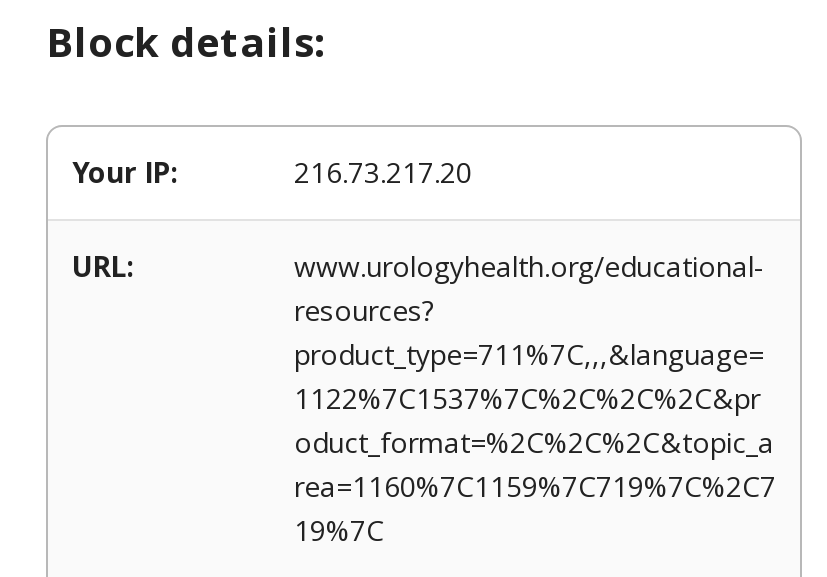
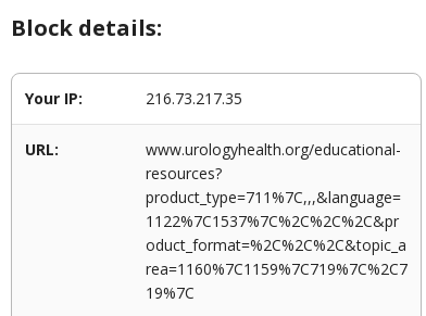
- 216.73.217.20
+ 216.73.217.35
